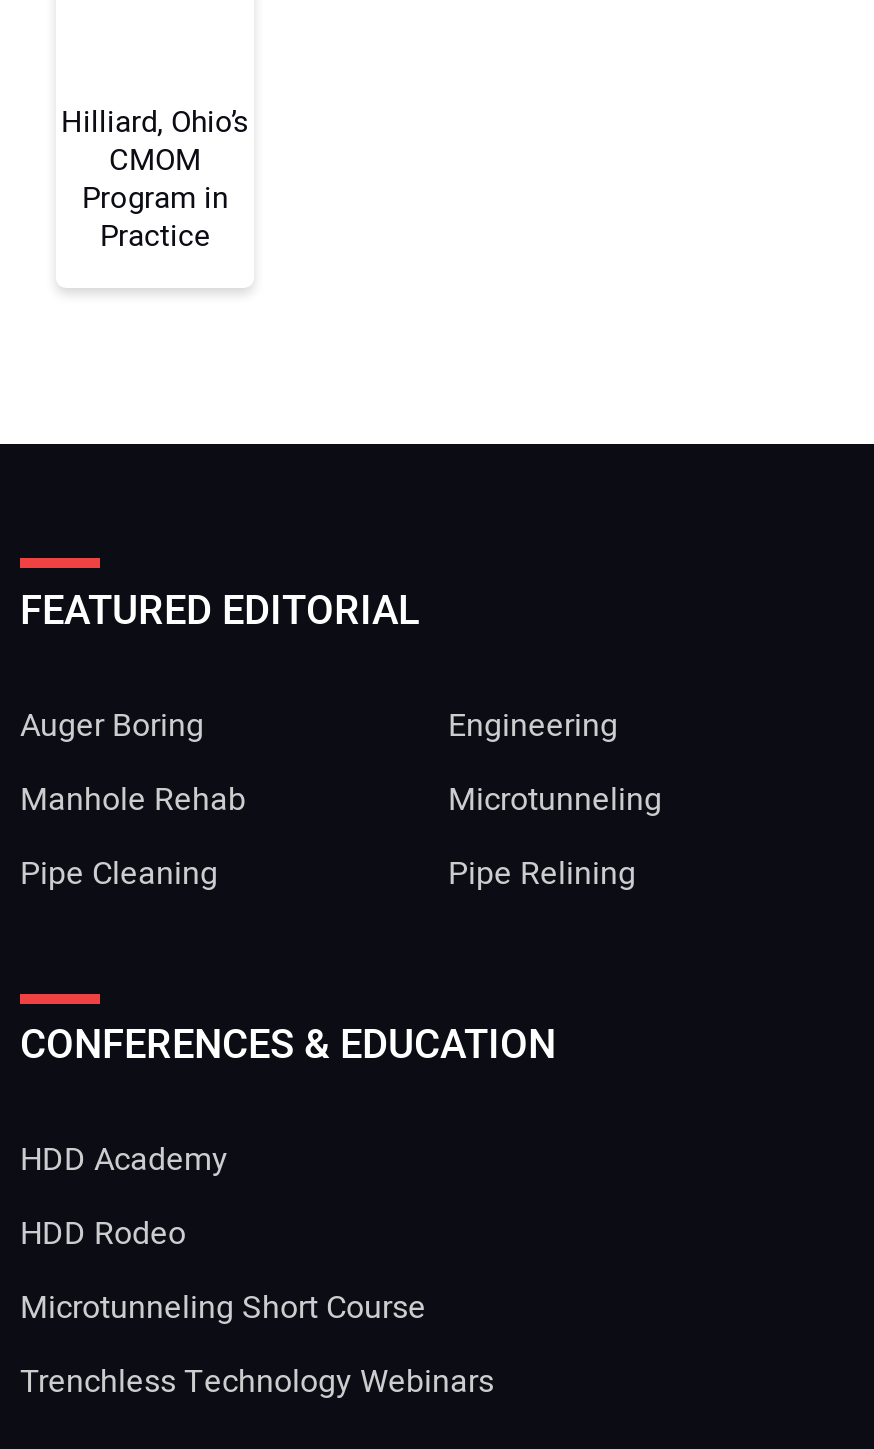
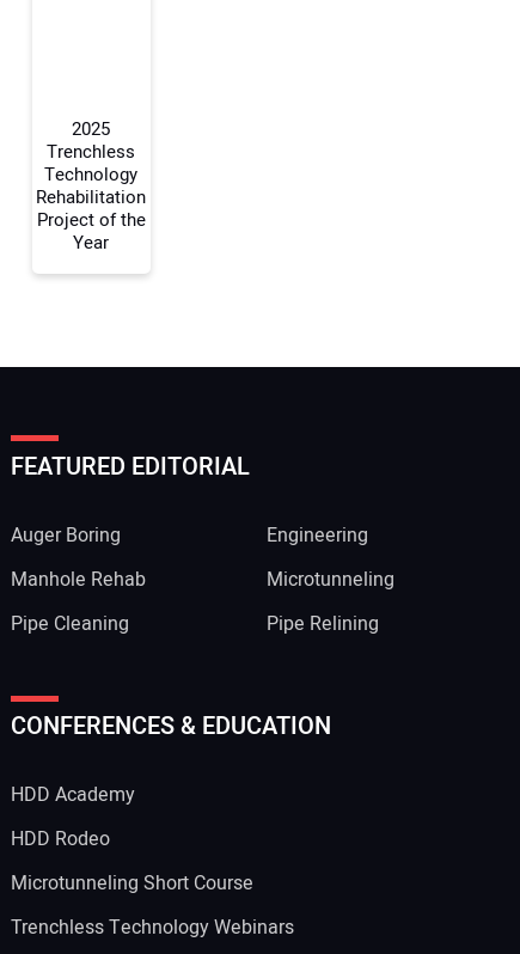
- Hilliard, Ohio’s
- CMOM
- Program in
- Practice
+ 2025
+ Trenchless
+ Technology
+ Rehabilitation
+ Project of the
+ Year
